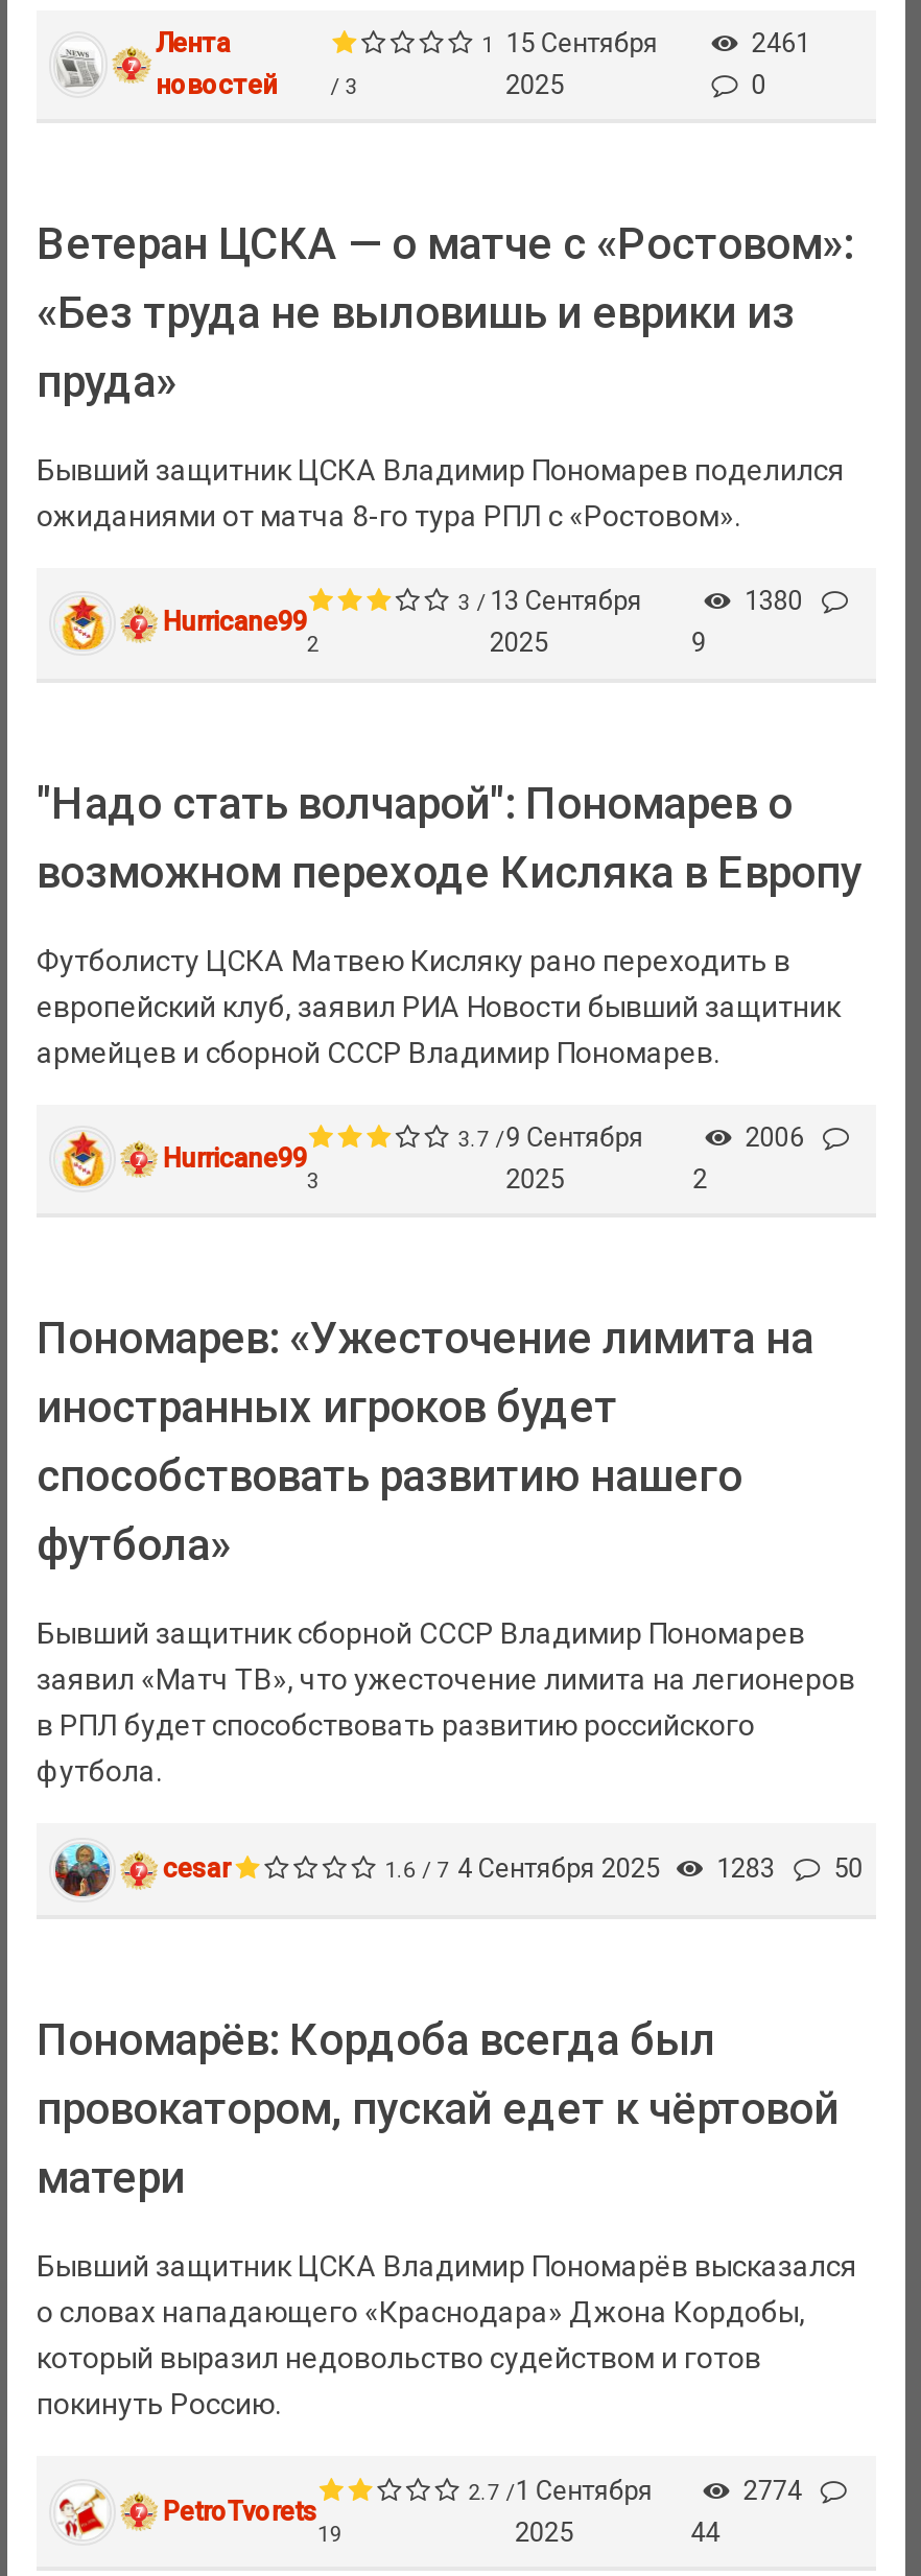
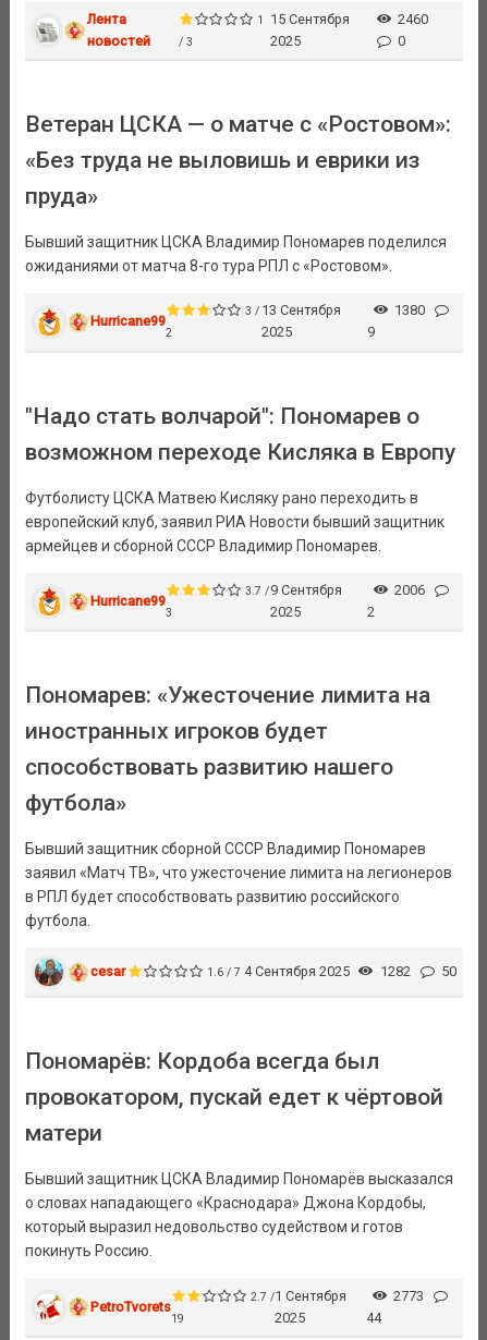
- 2461
+ 2460

- 1.6 / 7 4 Сентября 2025 1283 50
+ 1.6 / 7 4 Сентября 2025 1282 50

- 2774
+ 2773
